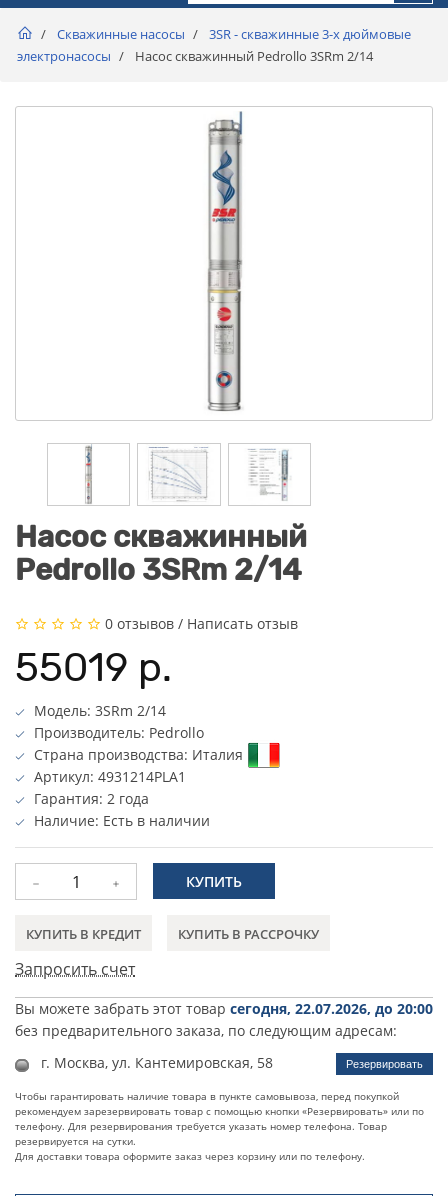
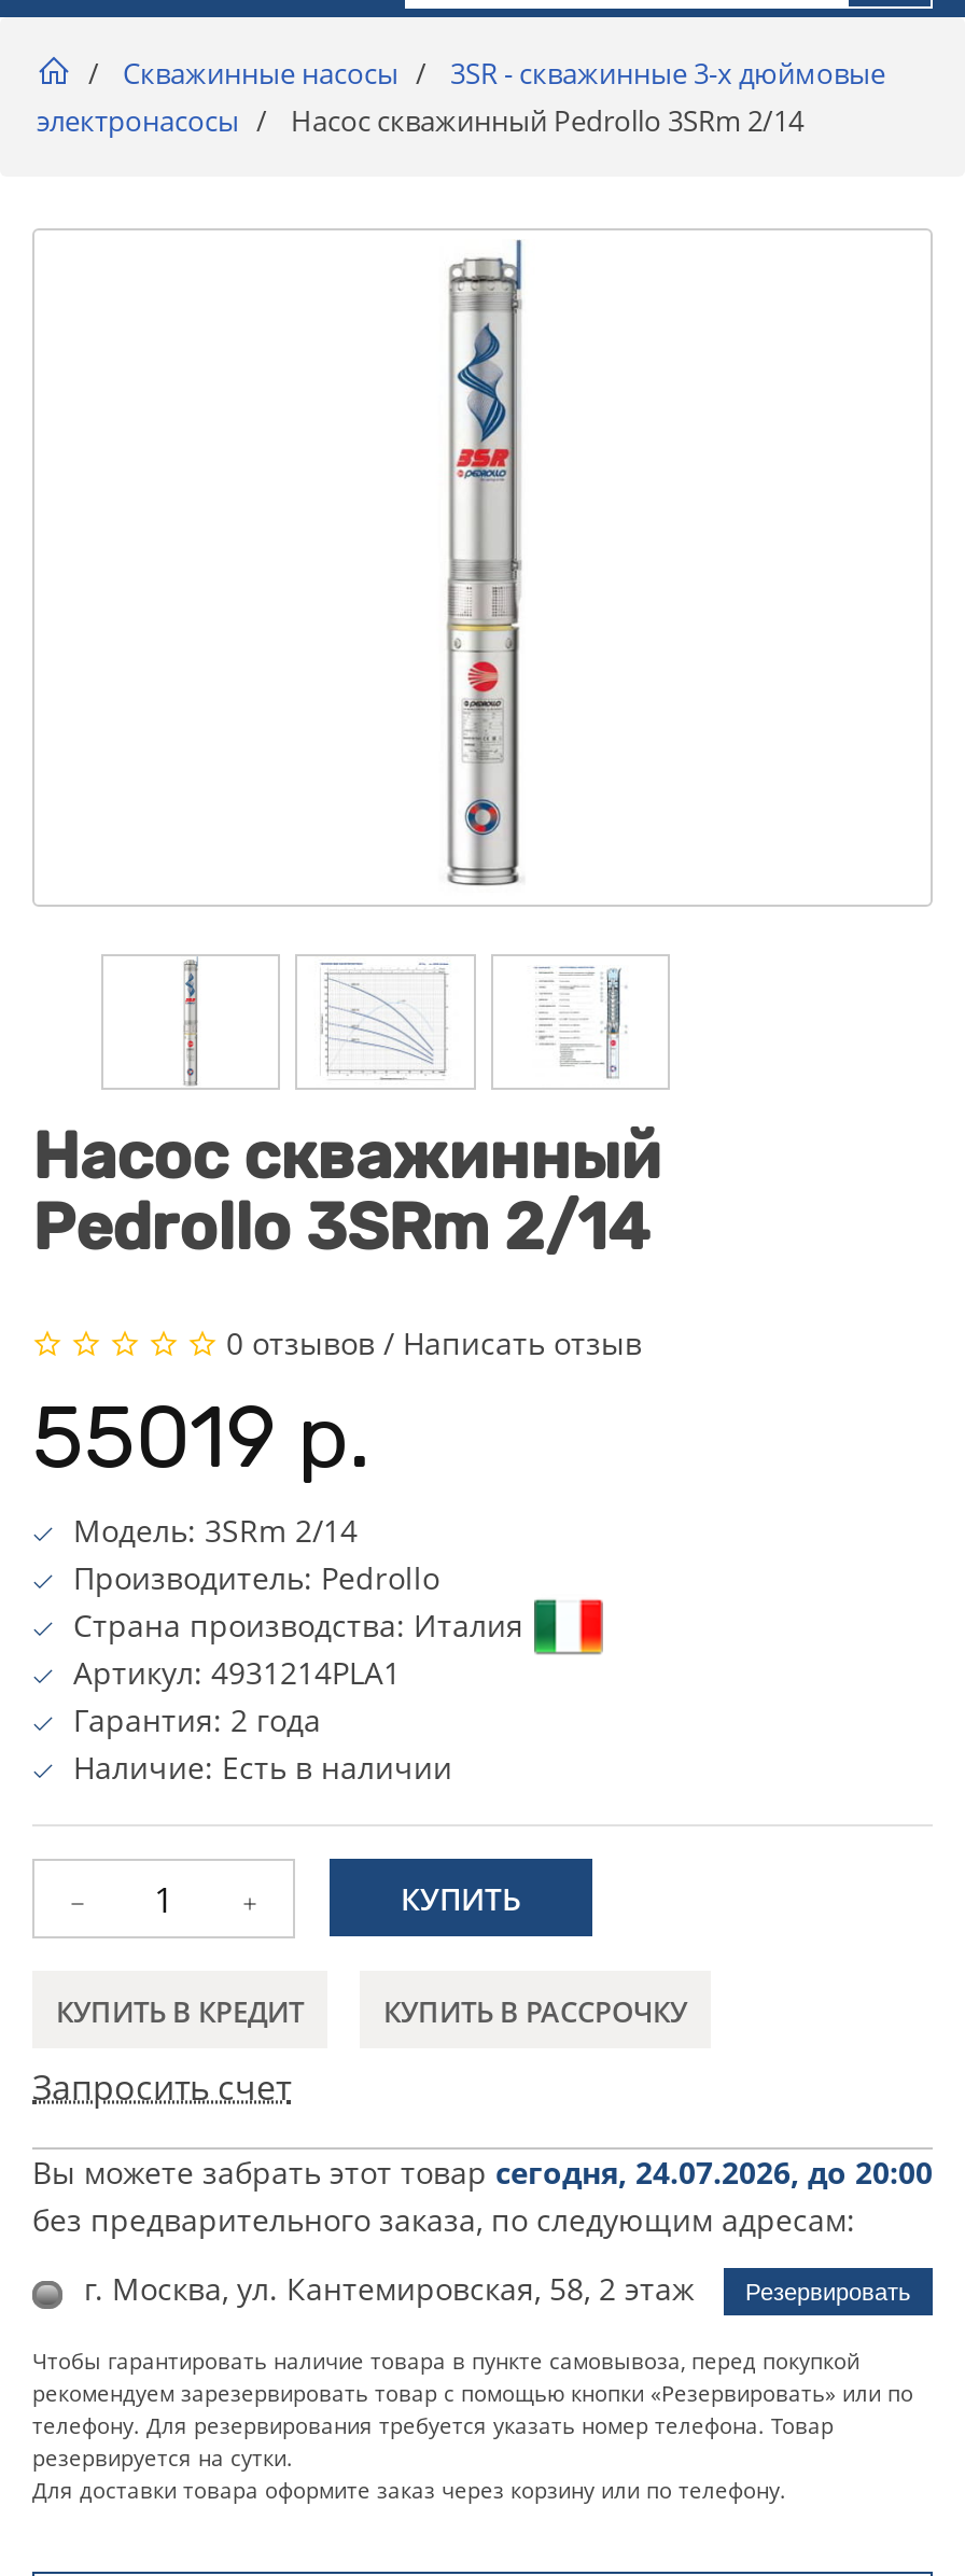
- Вы можете забрать этот товар сегодня, 22.07.2026, до 20:00
+ Вы можете забрать этот товар сегодня, 24.07.2026, до 20:00

- г. Москва, ул. Кантемировская, 58
+ г. Москва, ул. Кантемировская, 58, 2 этаж
